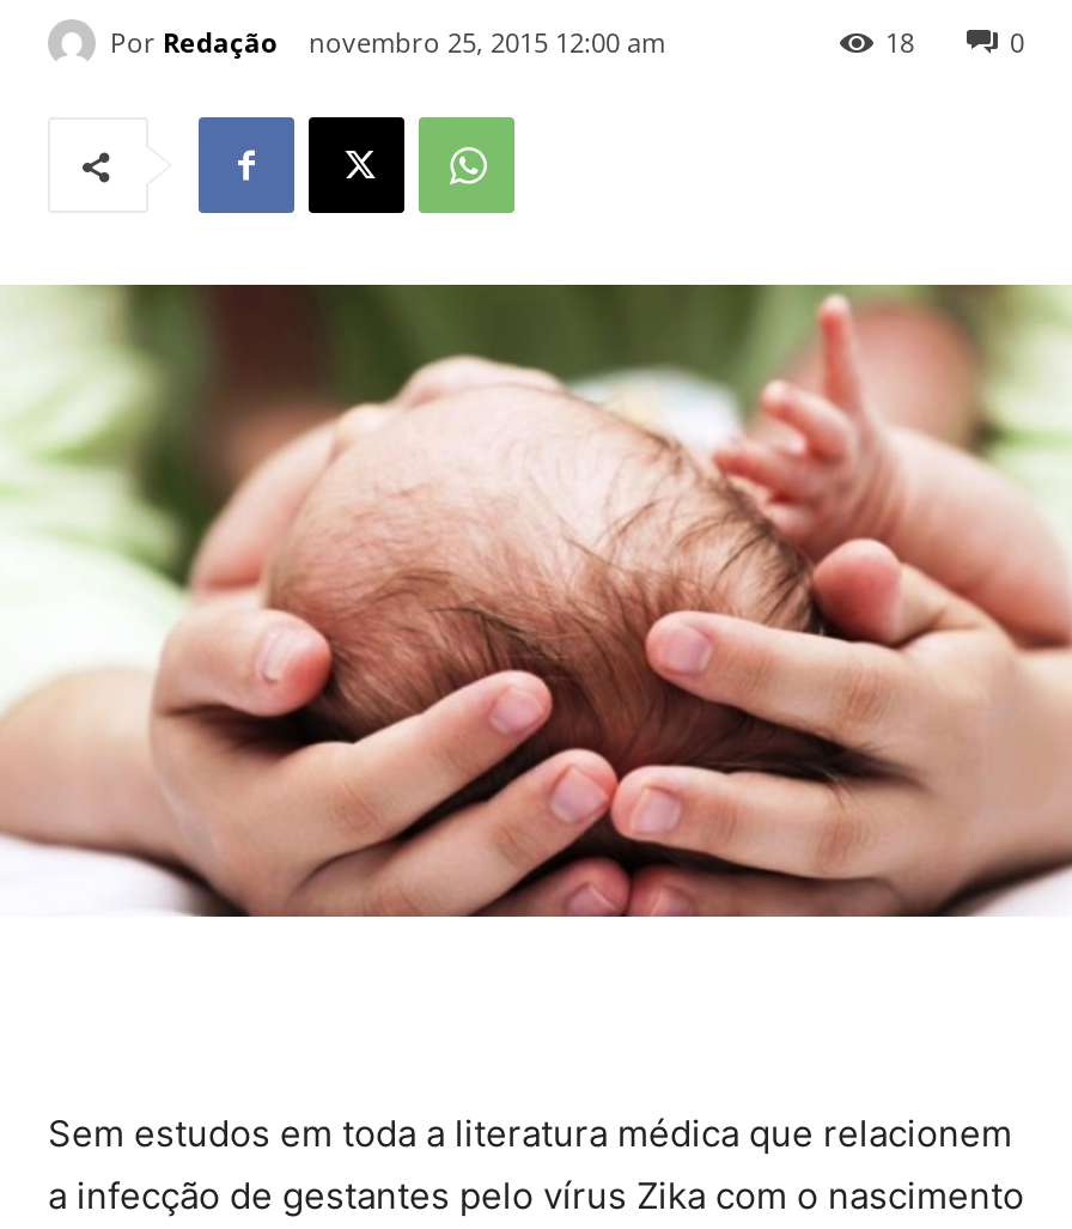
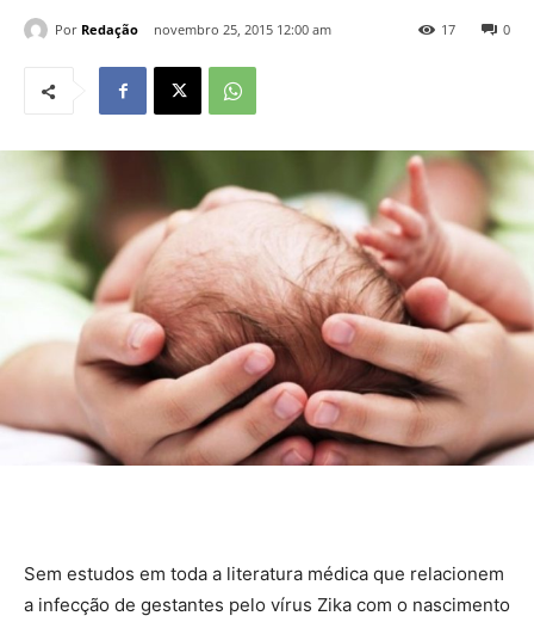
- 18
+ 17
